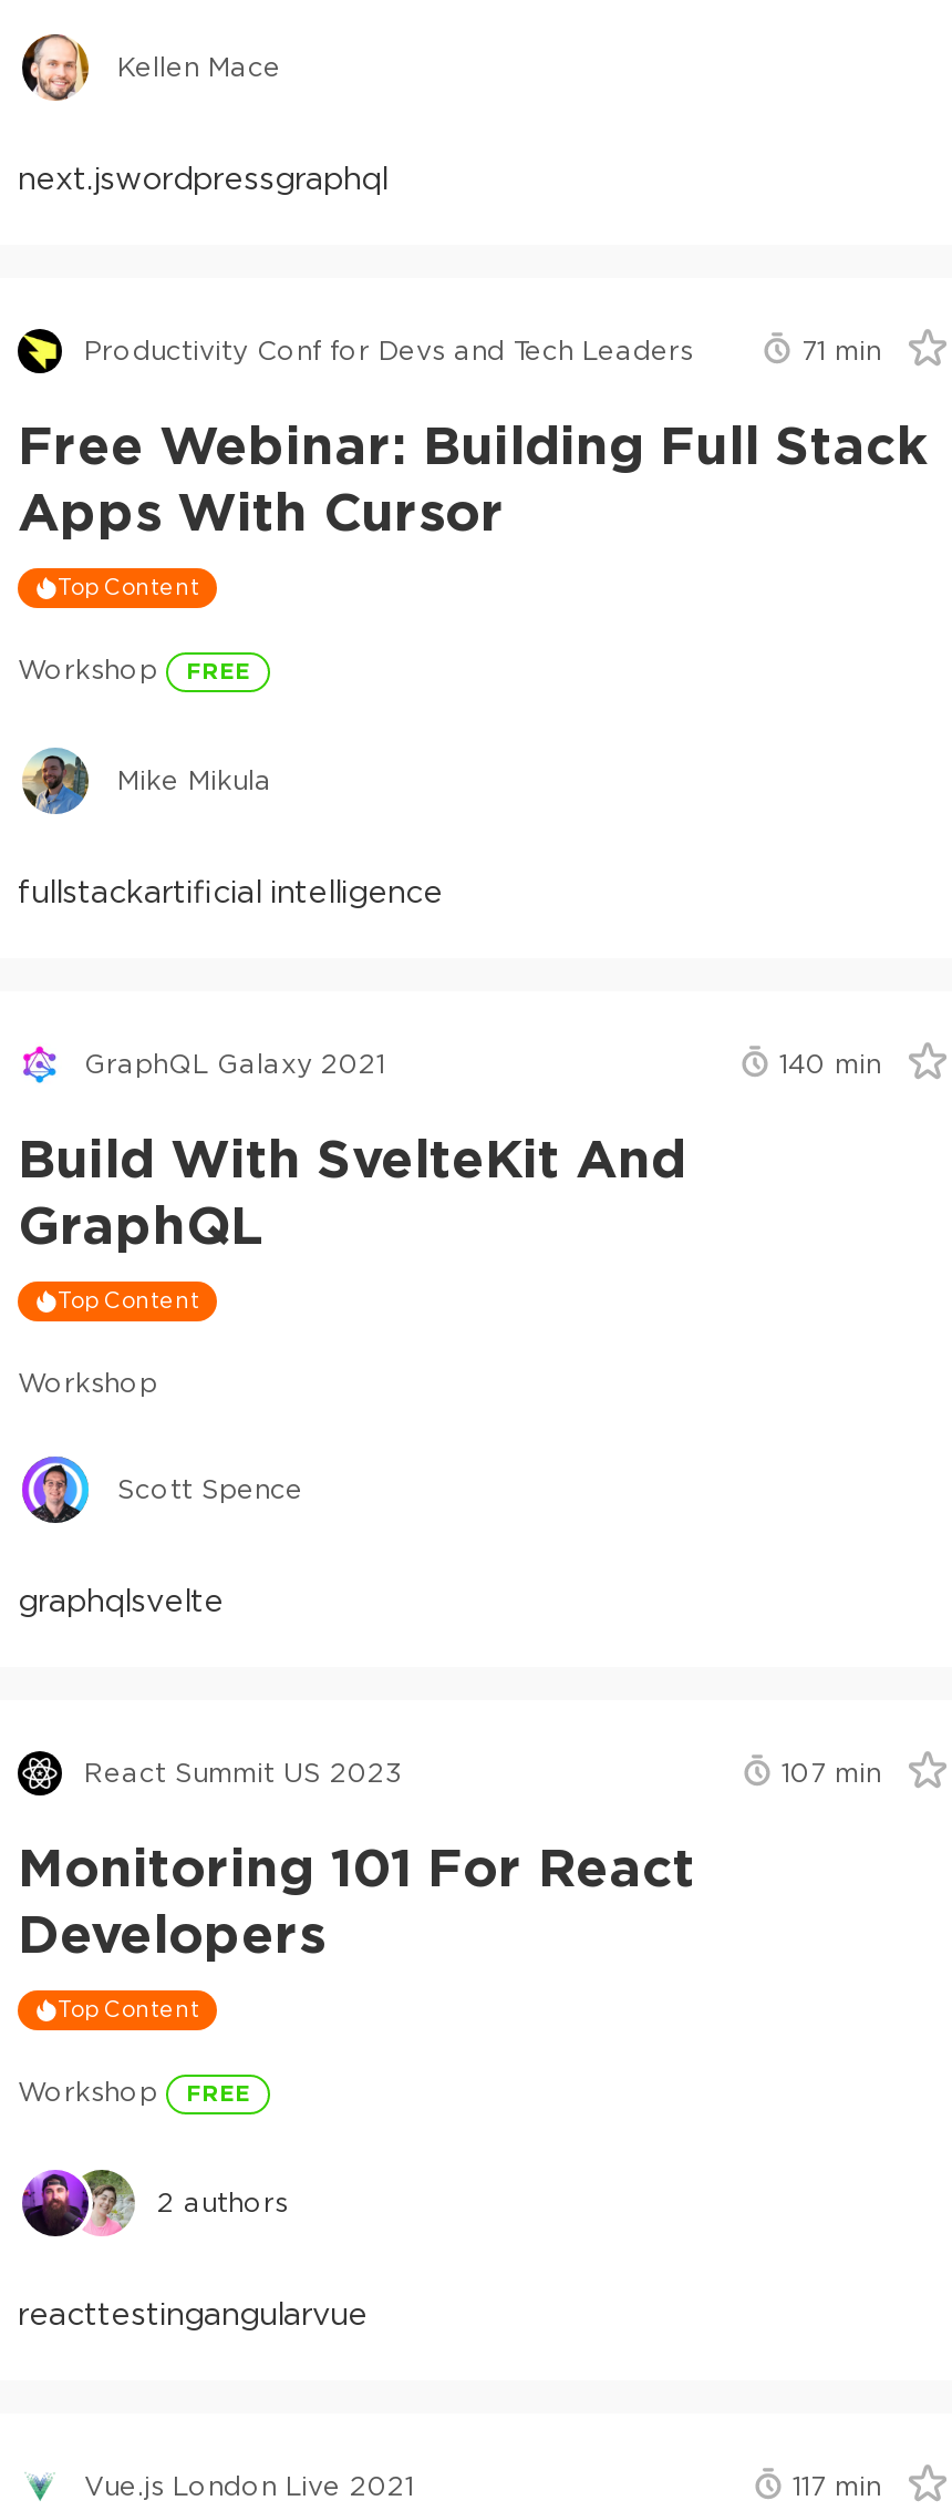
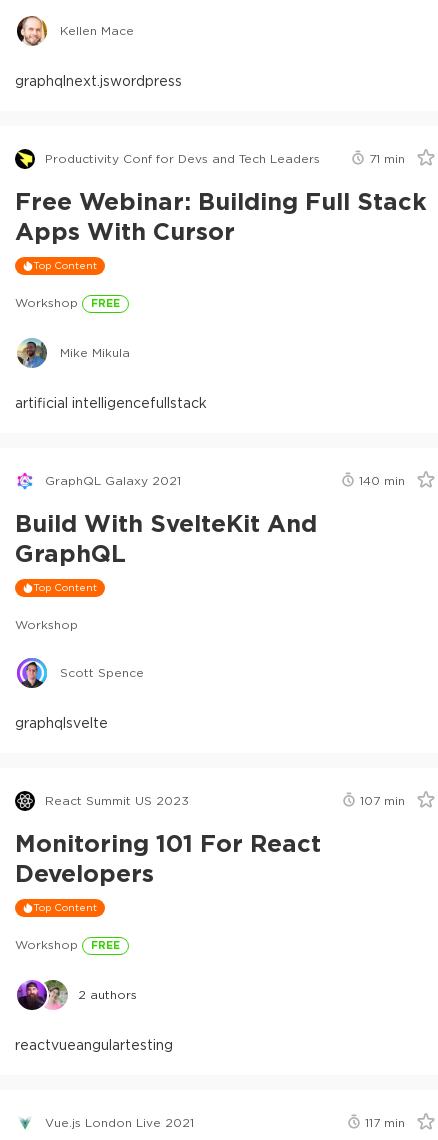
- next.jswordpressgraphql
+ graphqlnext.jswordpress

- fullstackartificial intelligence
+ artificial intelligencefullstack

- reacttestingangularvue
+ reactvueangulartesting
